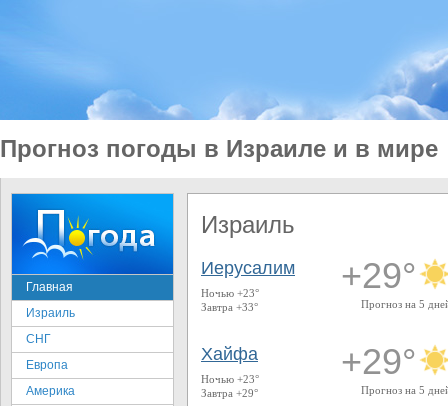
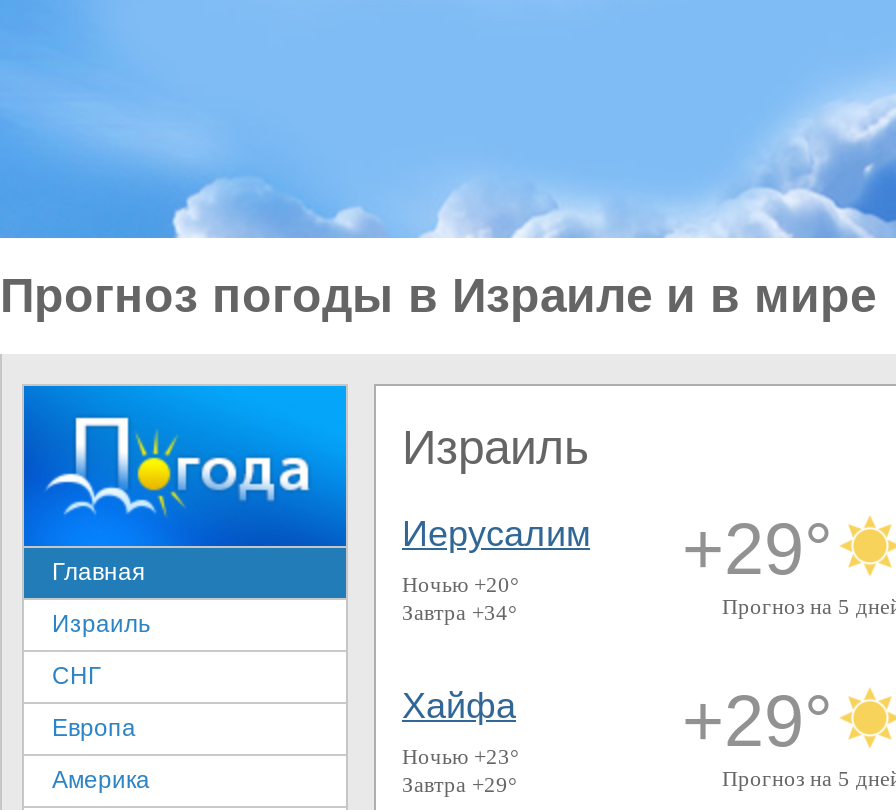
- Ночью +23°
+ Ночью +20°

- Завтра +33°
+ Завтра +34°
